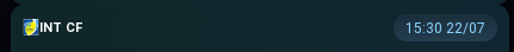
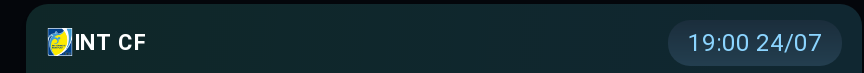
- 15:30 22/07
+ 19:00 24/07
